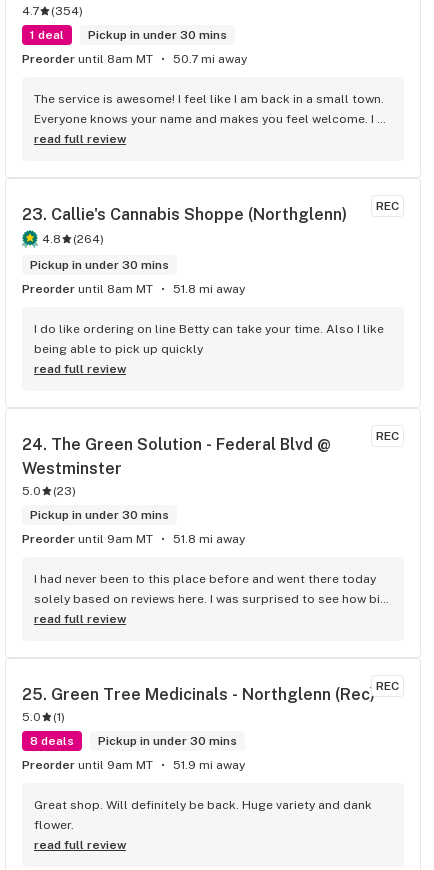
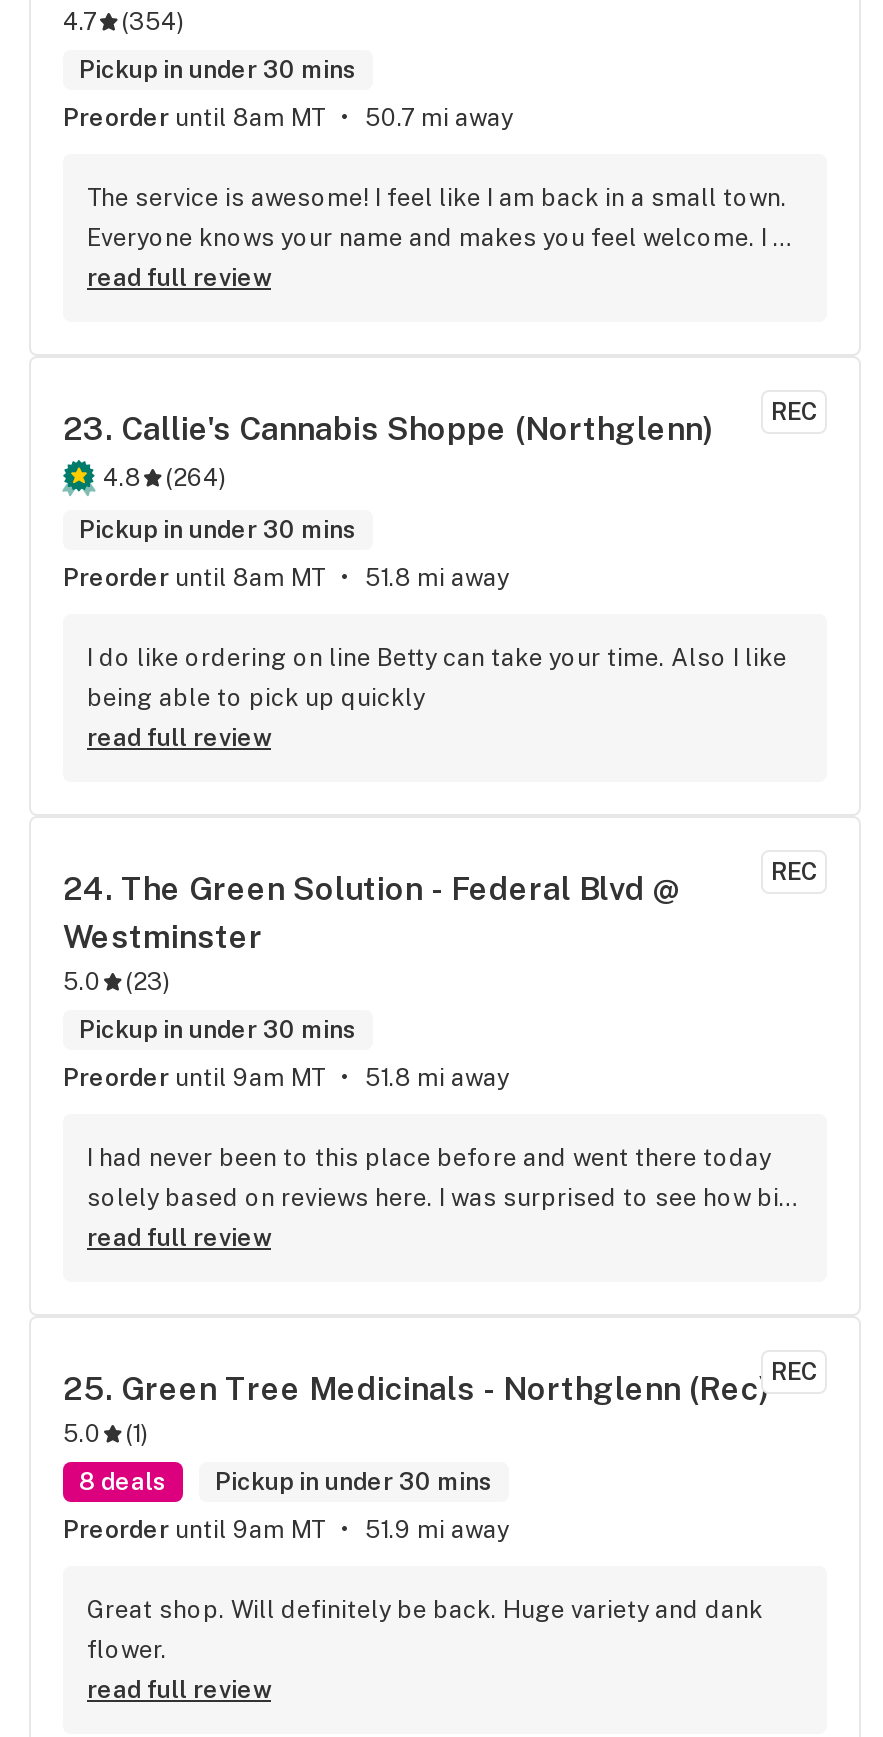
- 1 deal
